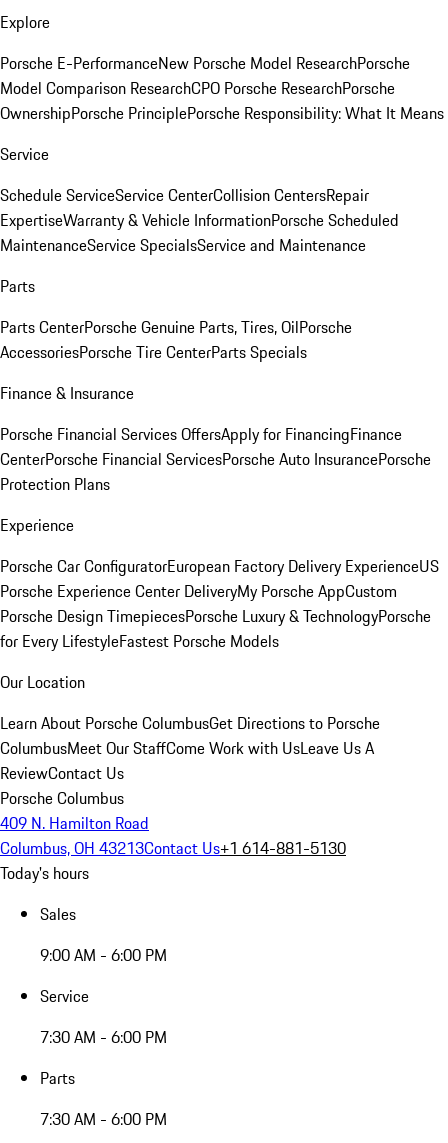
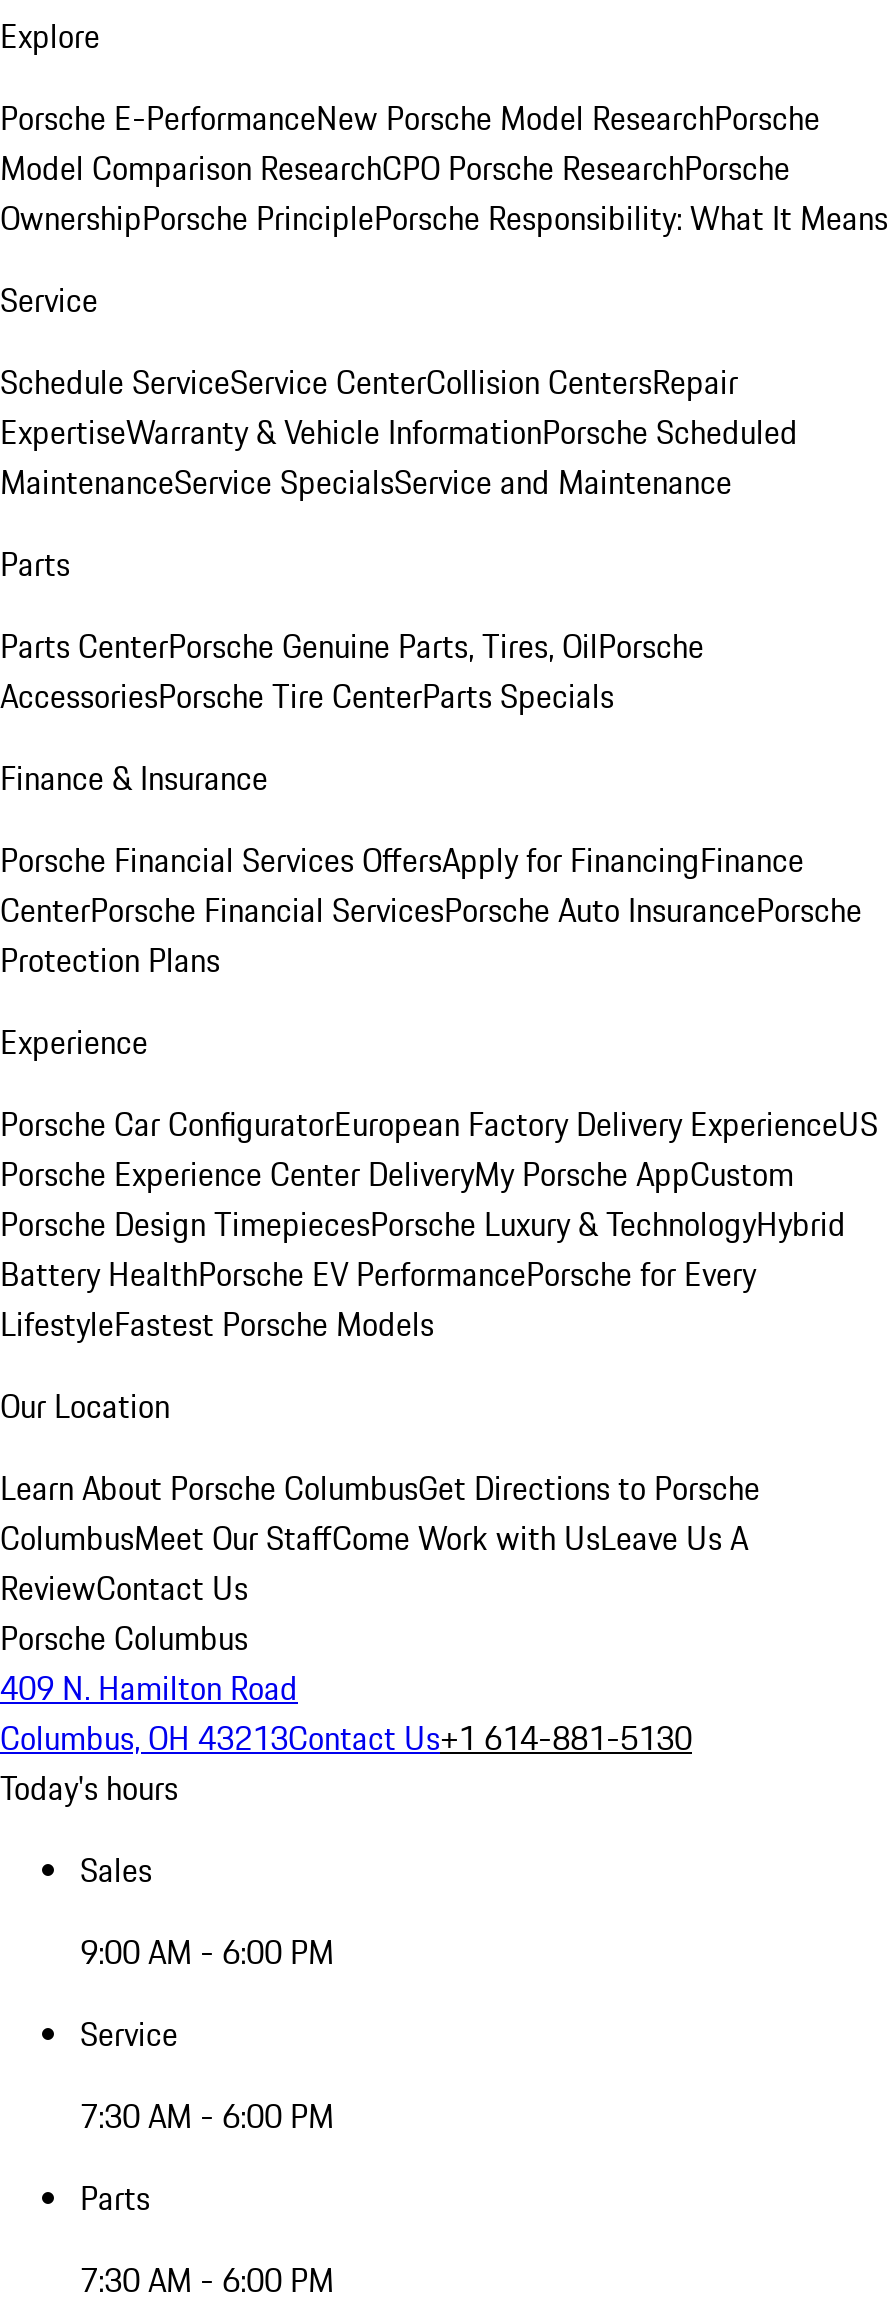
- Porsche Design TimepiecesPorsche Luxury & TechnologyPorsche
- for Every LifestyleFastest Porsche Models
+ Porsche Design TimepiecesPorsche Luxury & TechnologyHybrid
+ Battery HealthPorsche EV PerformancePorsche for Every
+ LifestyleFastest Porsche Models
